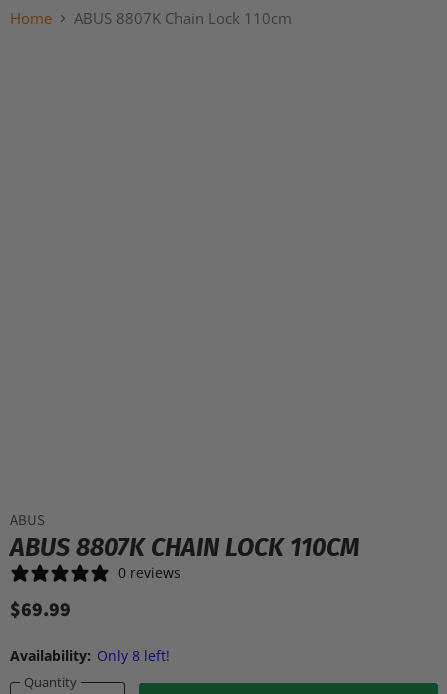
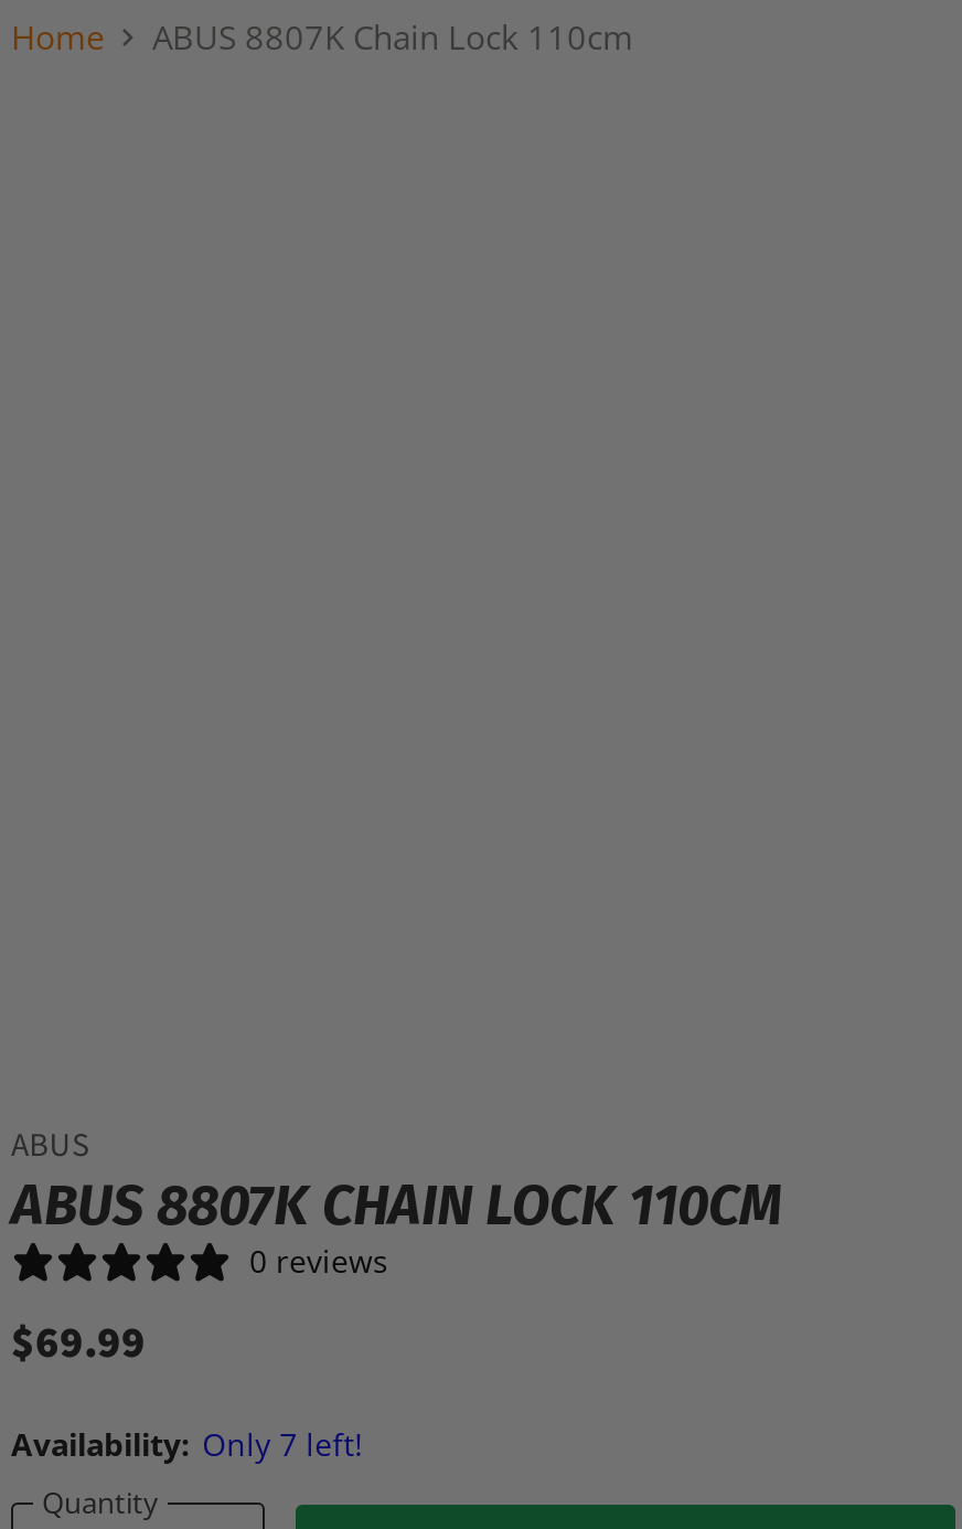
- Availability: Only 8 left!
+ Availability: Only 7 left!
